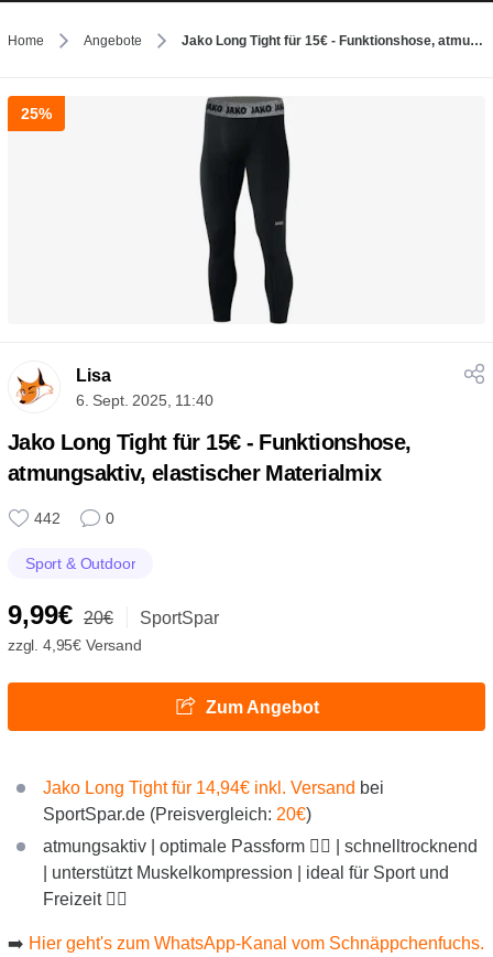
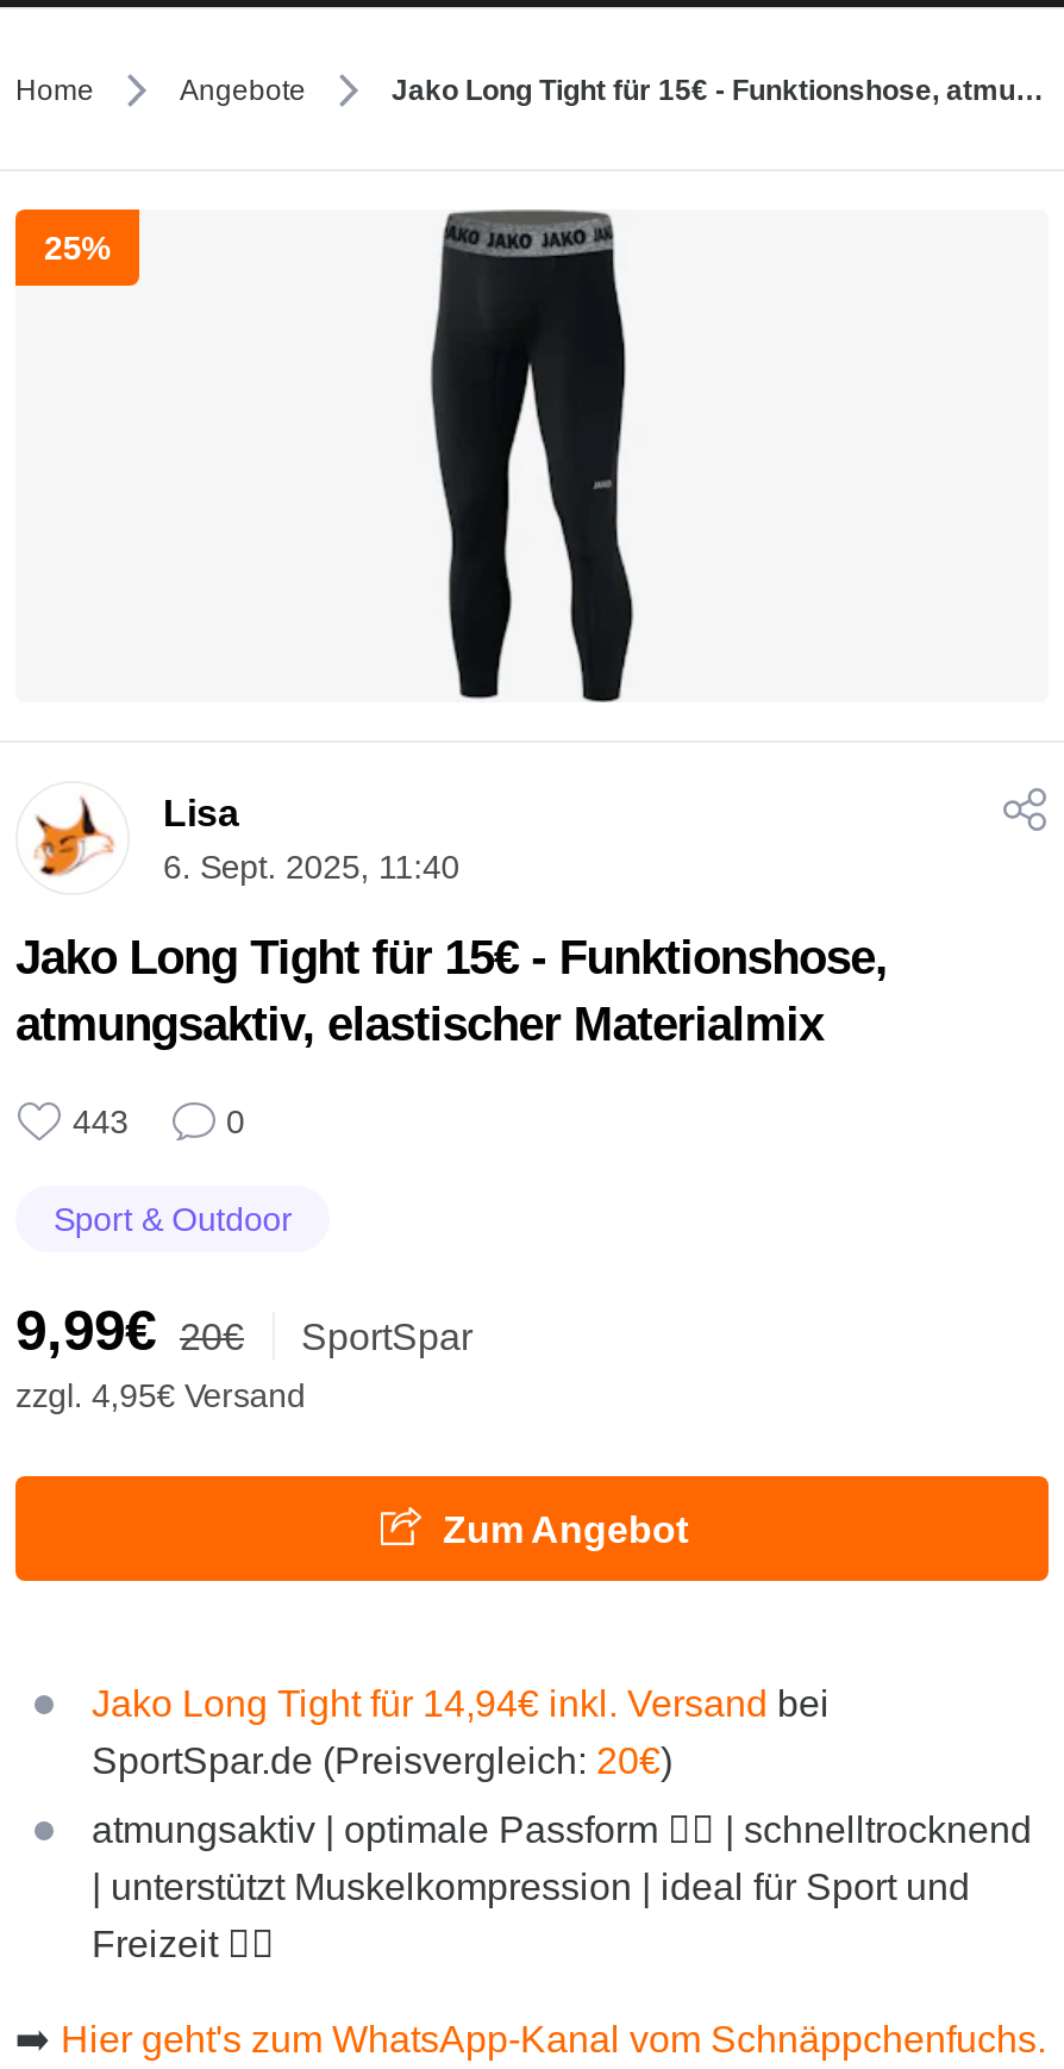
- 442
+ 443
